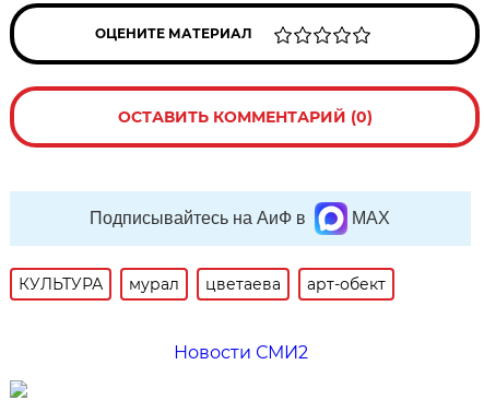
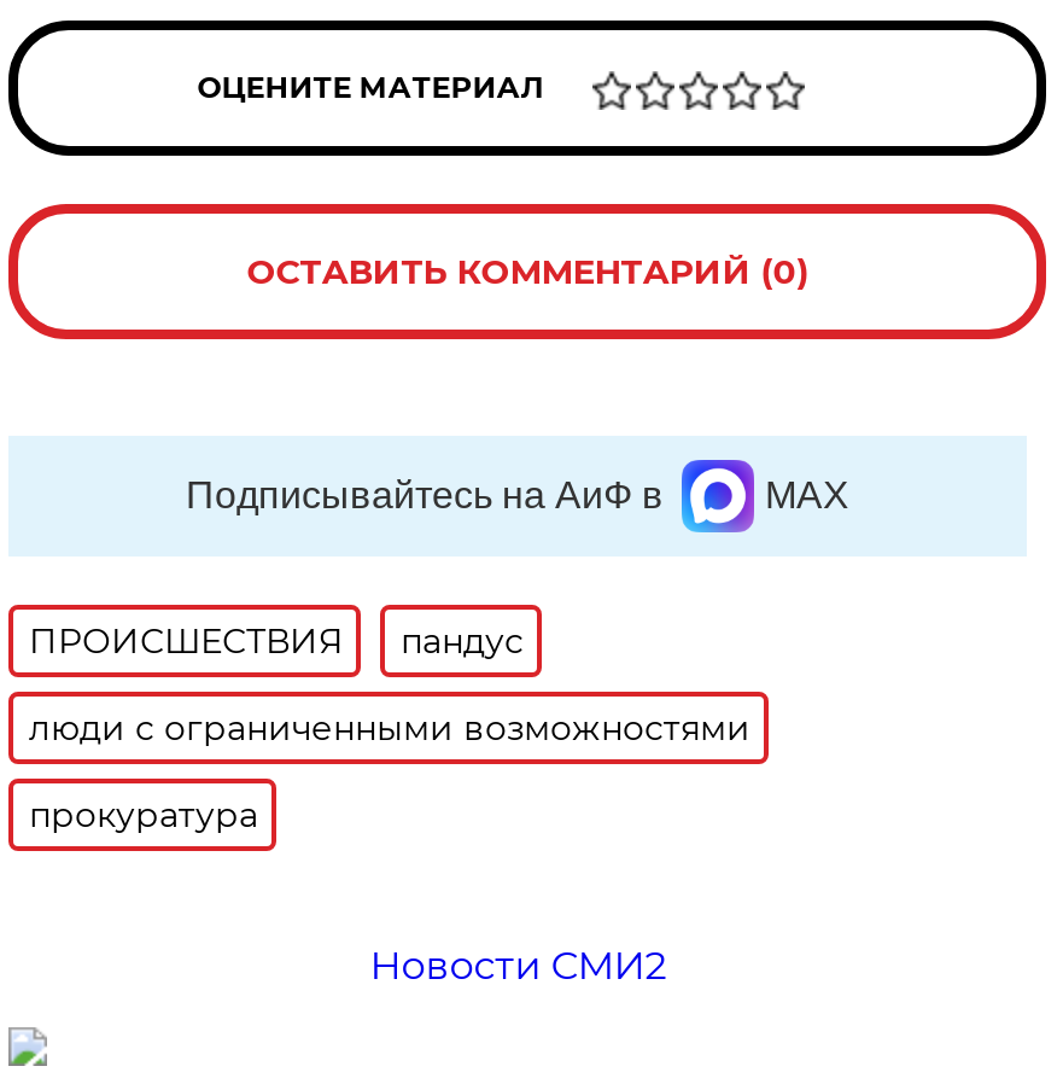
- КУЛЬТУРА
- мурал
- цветаева
- арт-обект
+ ПРОИСШЕСТВИЯ
+ пандус
+ люди с ограниченными возможностями
+ прокуратура
